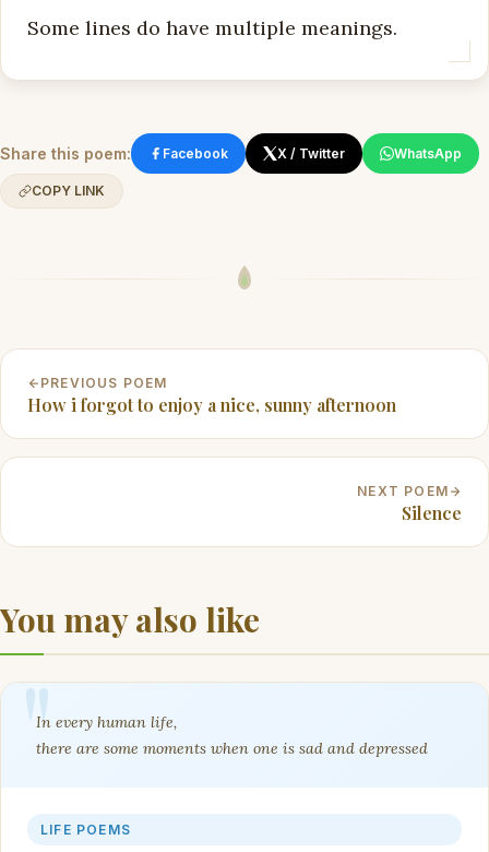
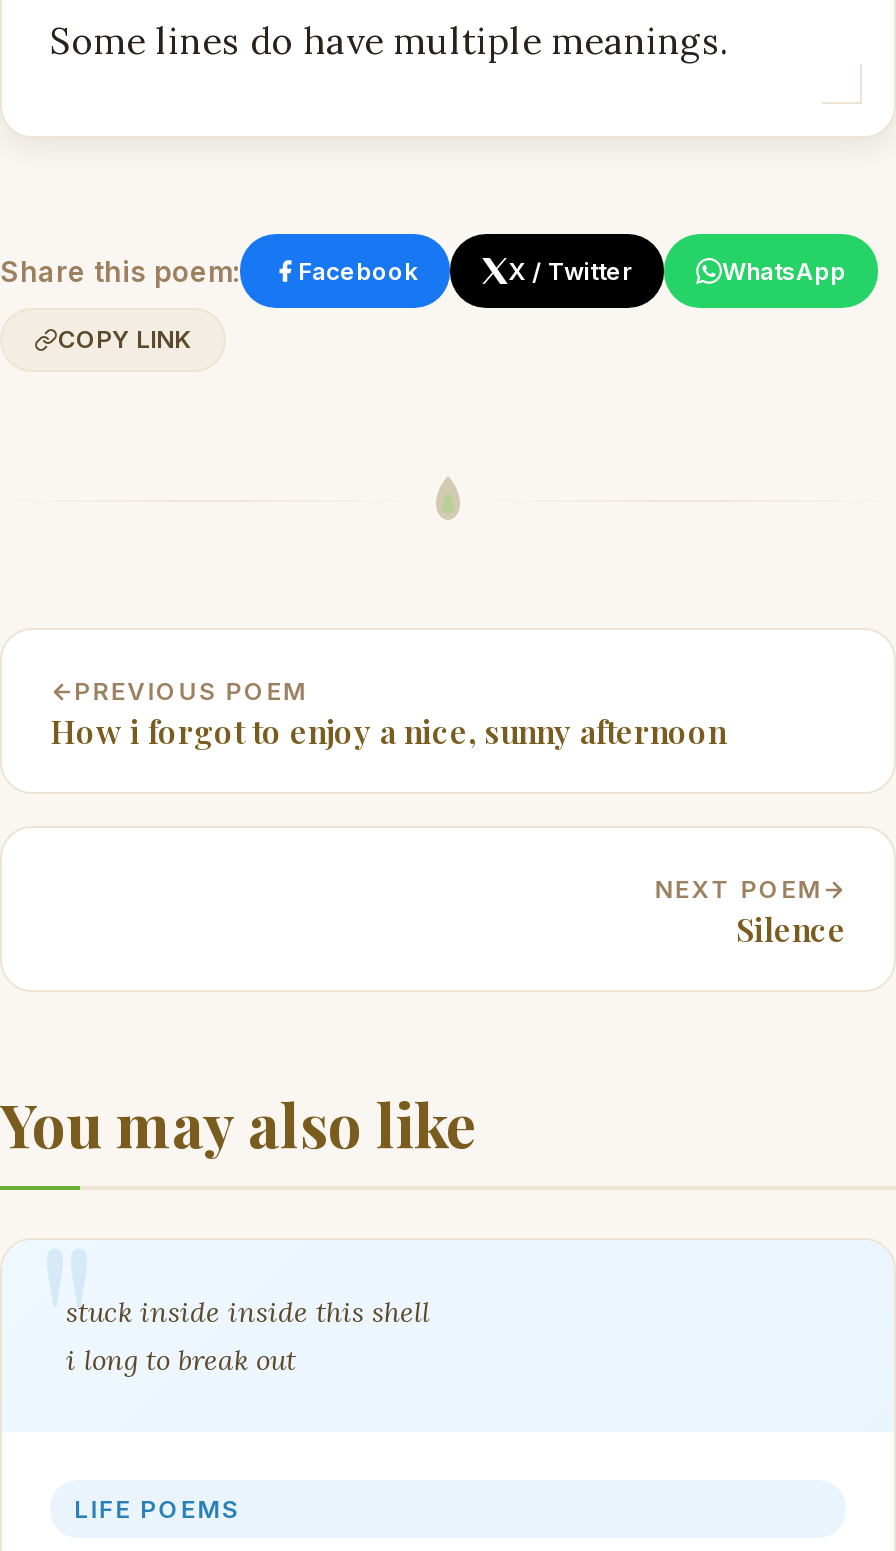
- In every human life,
- there are some moments when one is sad and depressed
+ stuck inside inside this shell
+ i long to break out
